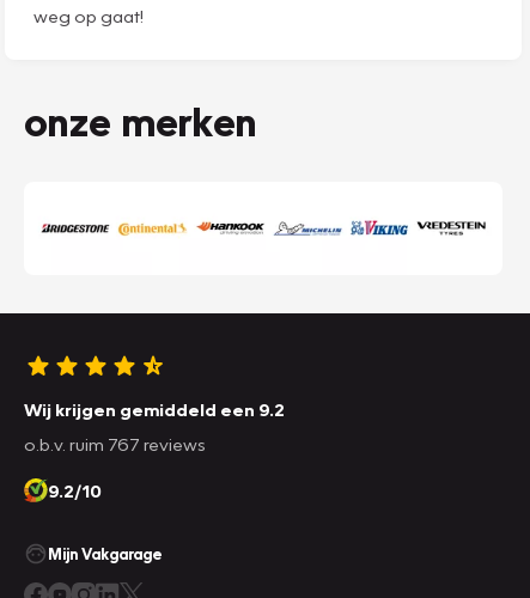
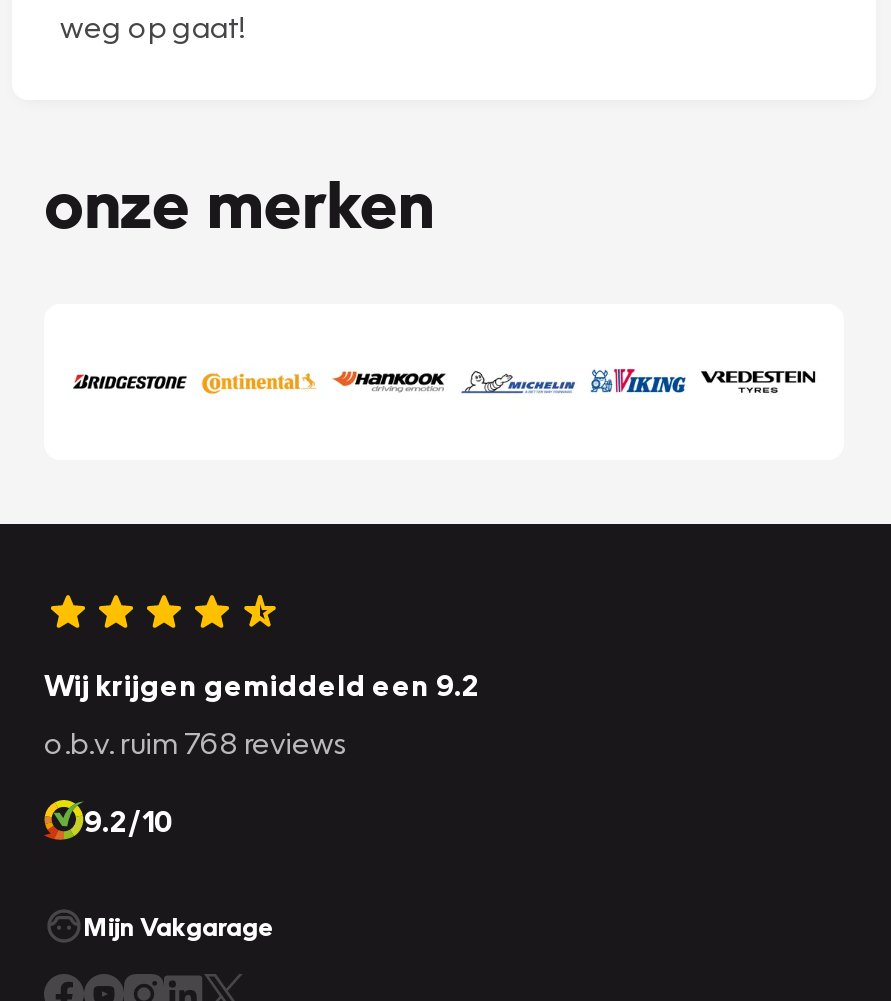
- o.b.v. ruim 767 reviews
+ o.b.v. ruim 768 reviews
